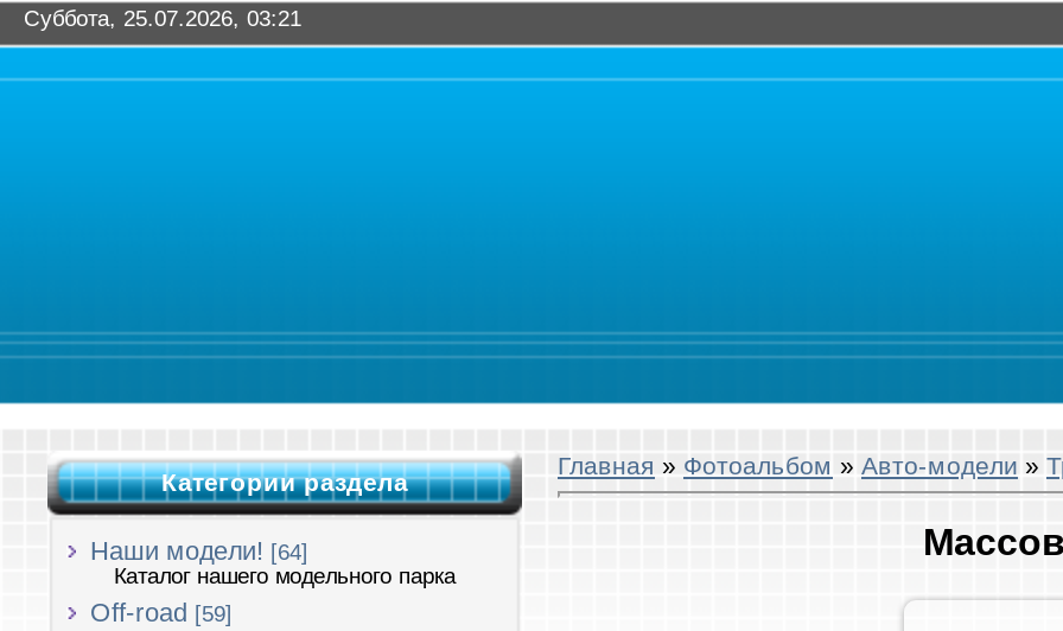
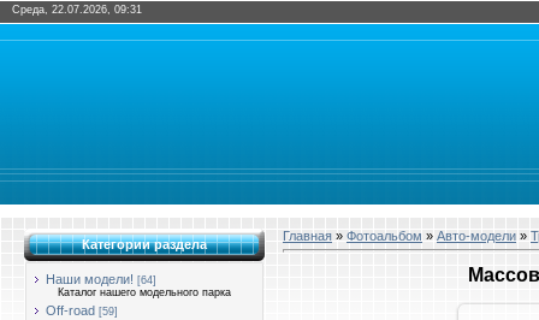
- Суббота, 25.07.2026, 03:21
+ Среда, 22.07.2026, 09:31
